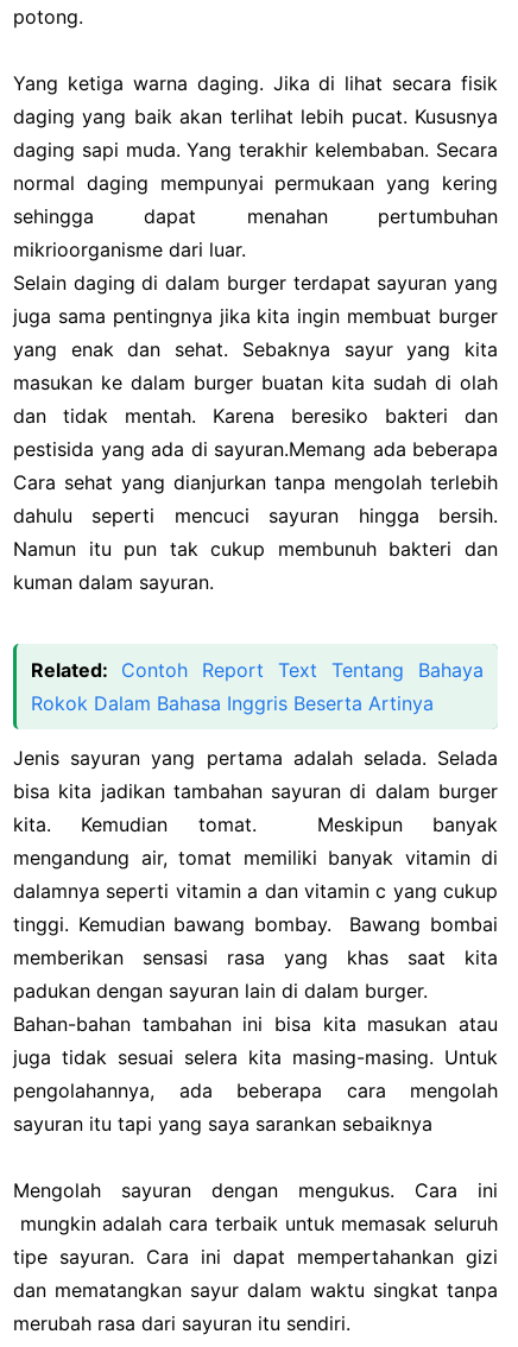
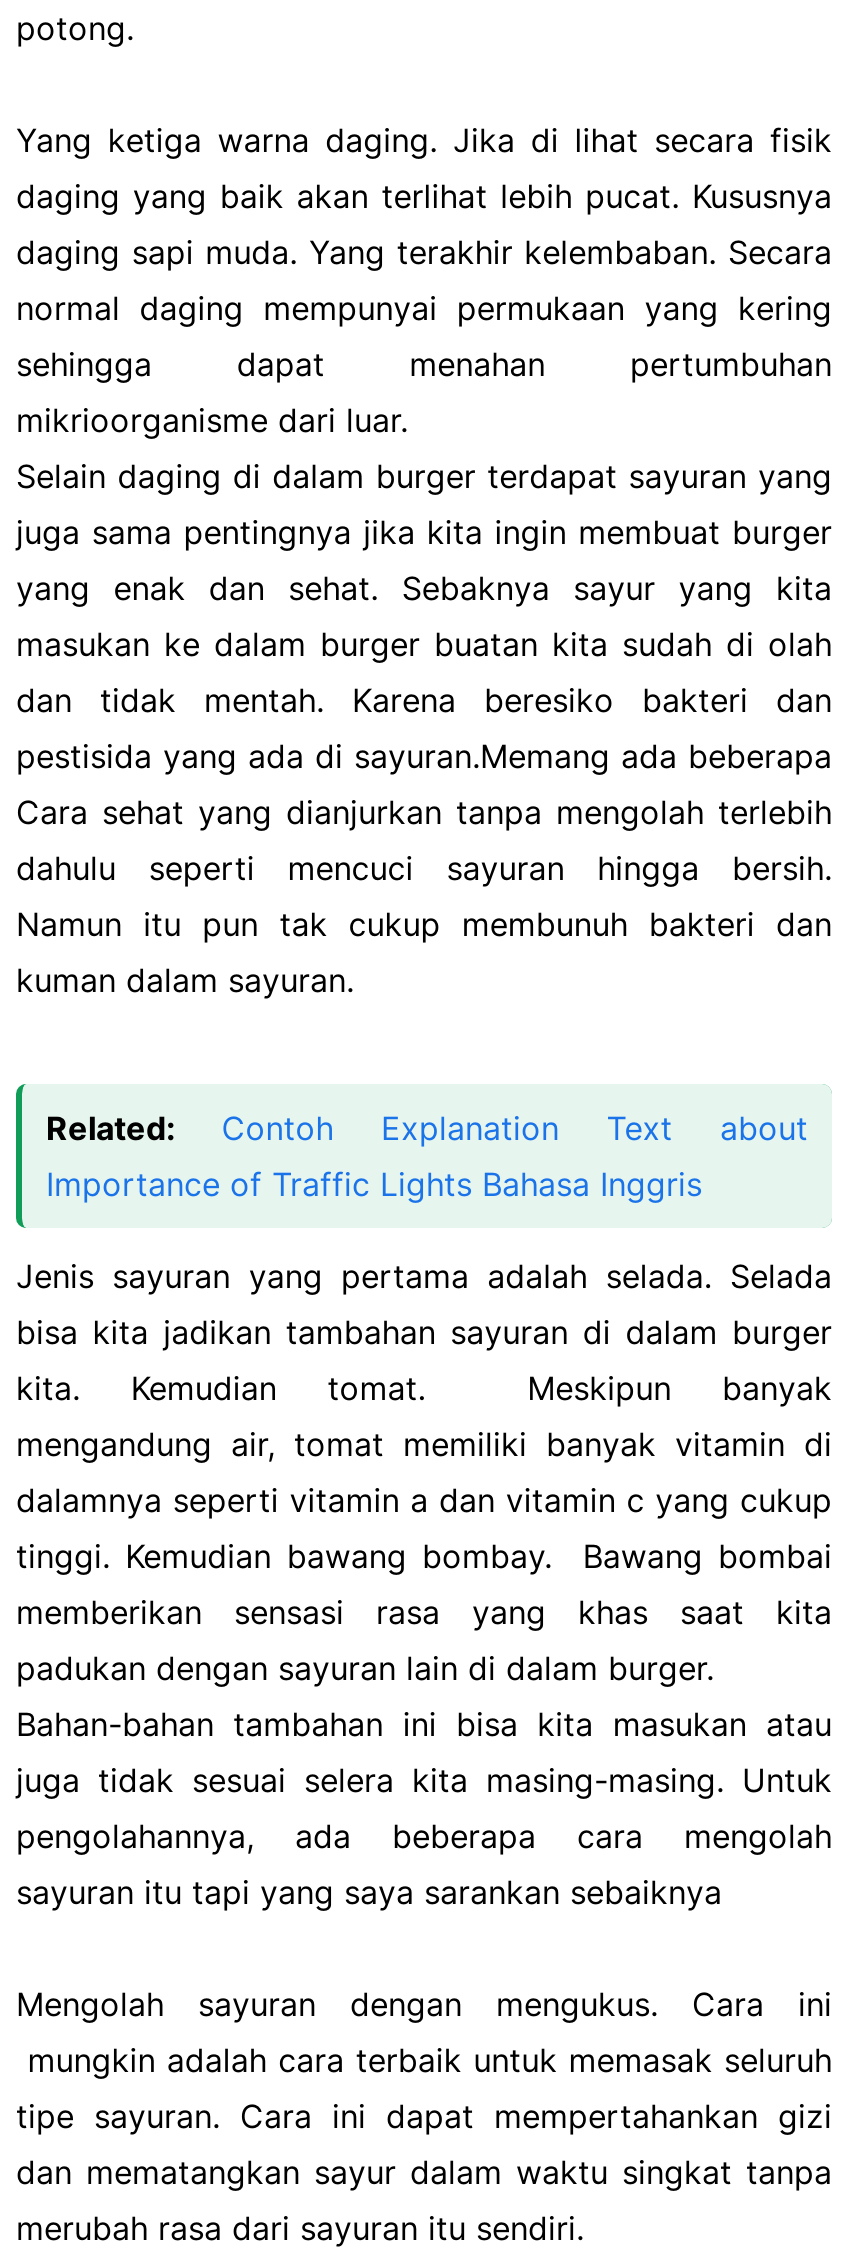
- Related: Contoh Report Text Tentang Bahaya
- Rokok Dalam Bahasa Inggris Beserta Artinya
+ Related: Contoh Explanation Text about
+ Importance of Traffic Lights Bahasa Inggris
